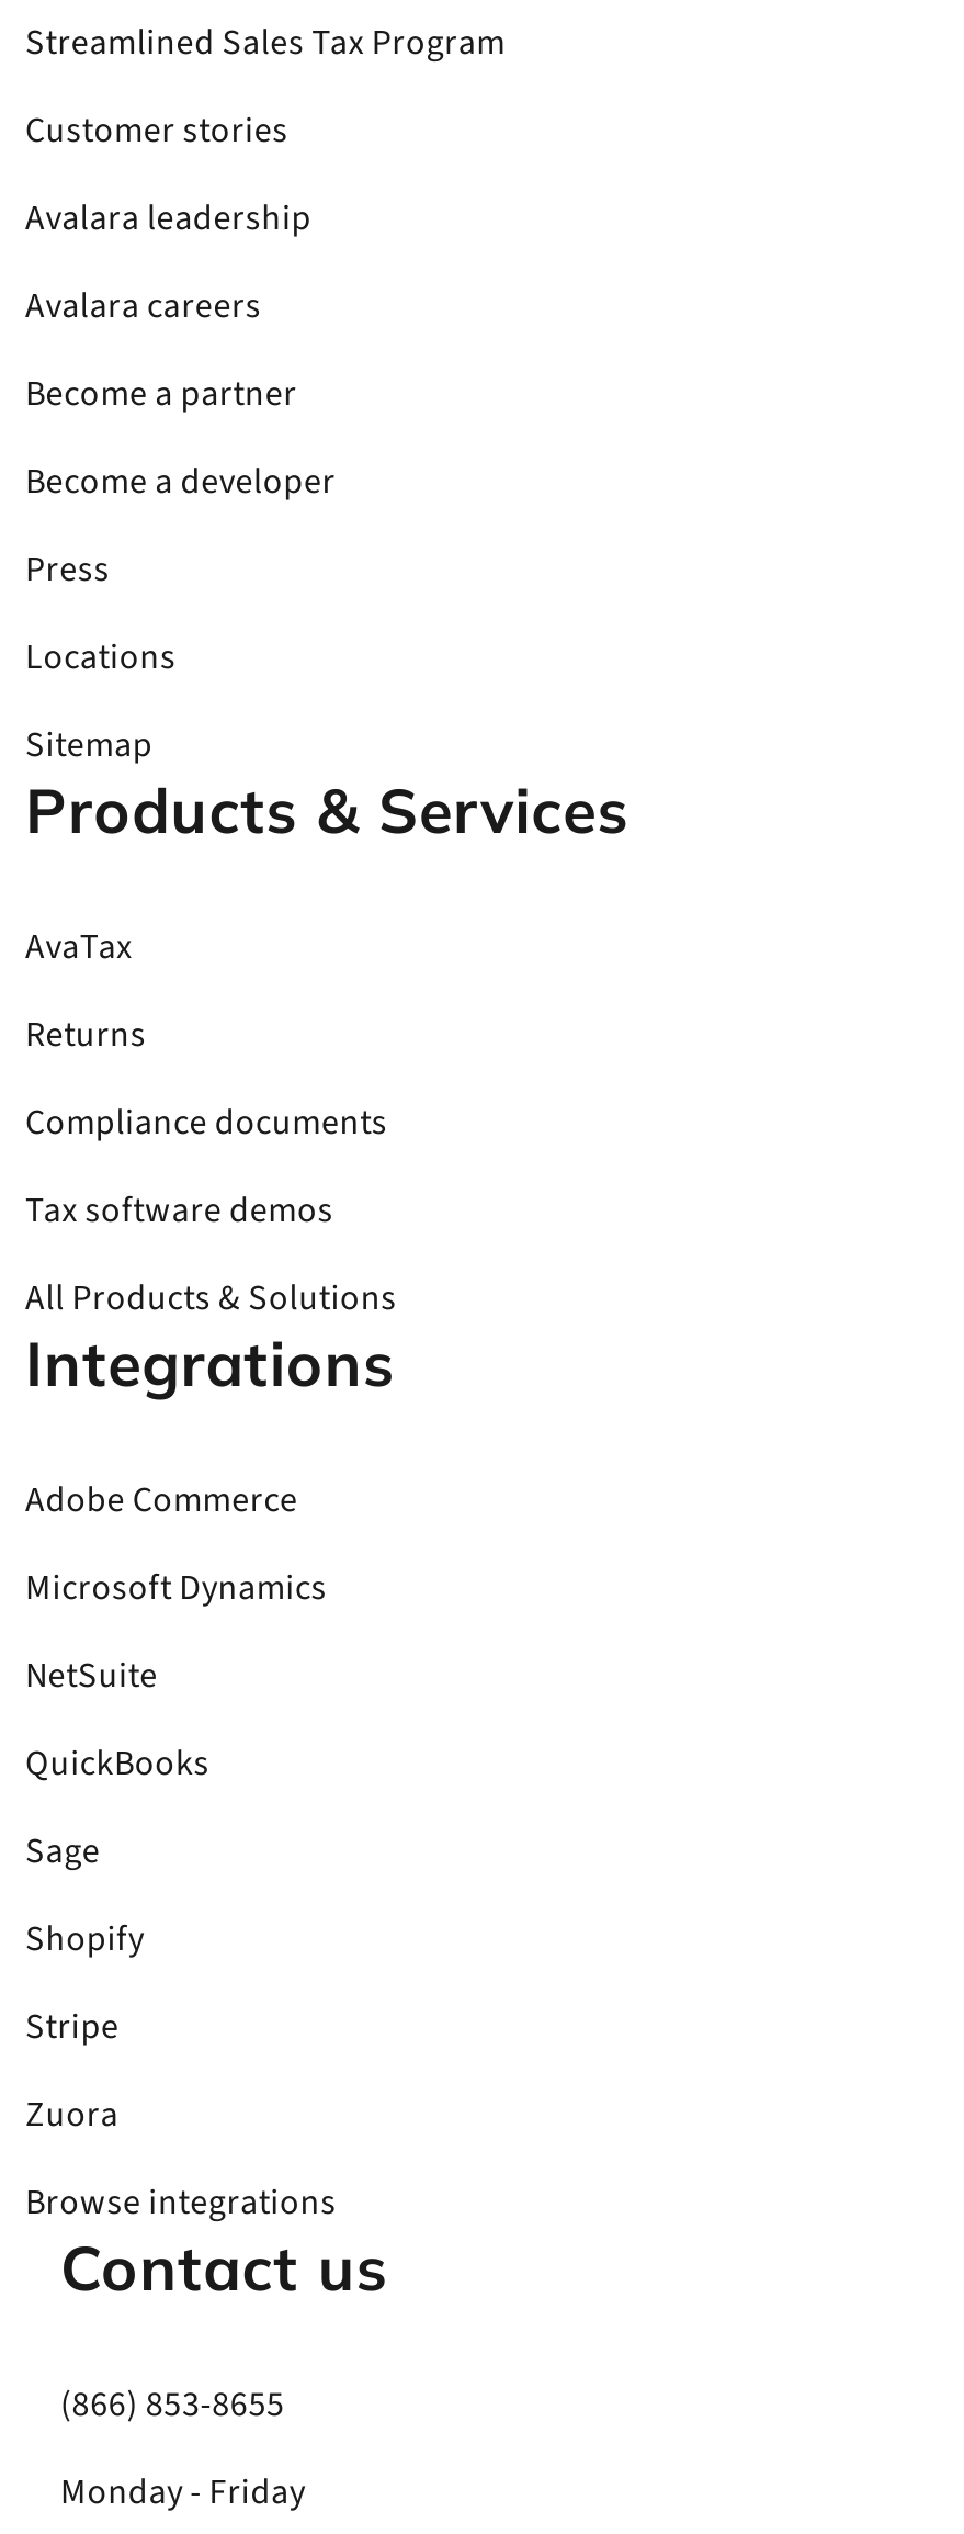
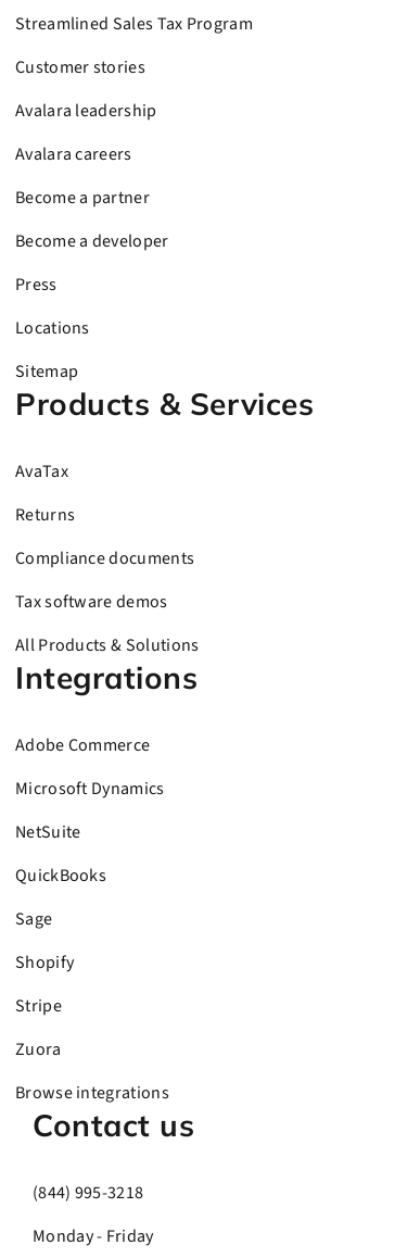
- (866) 853-8655
+ (844) 995-3218
